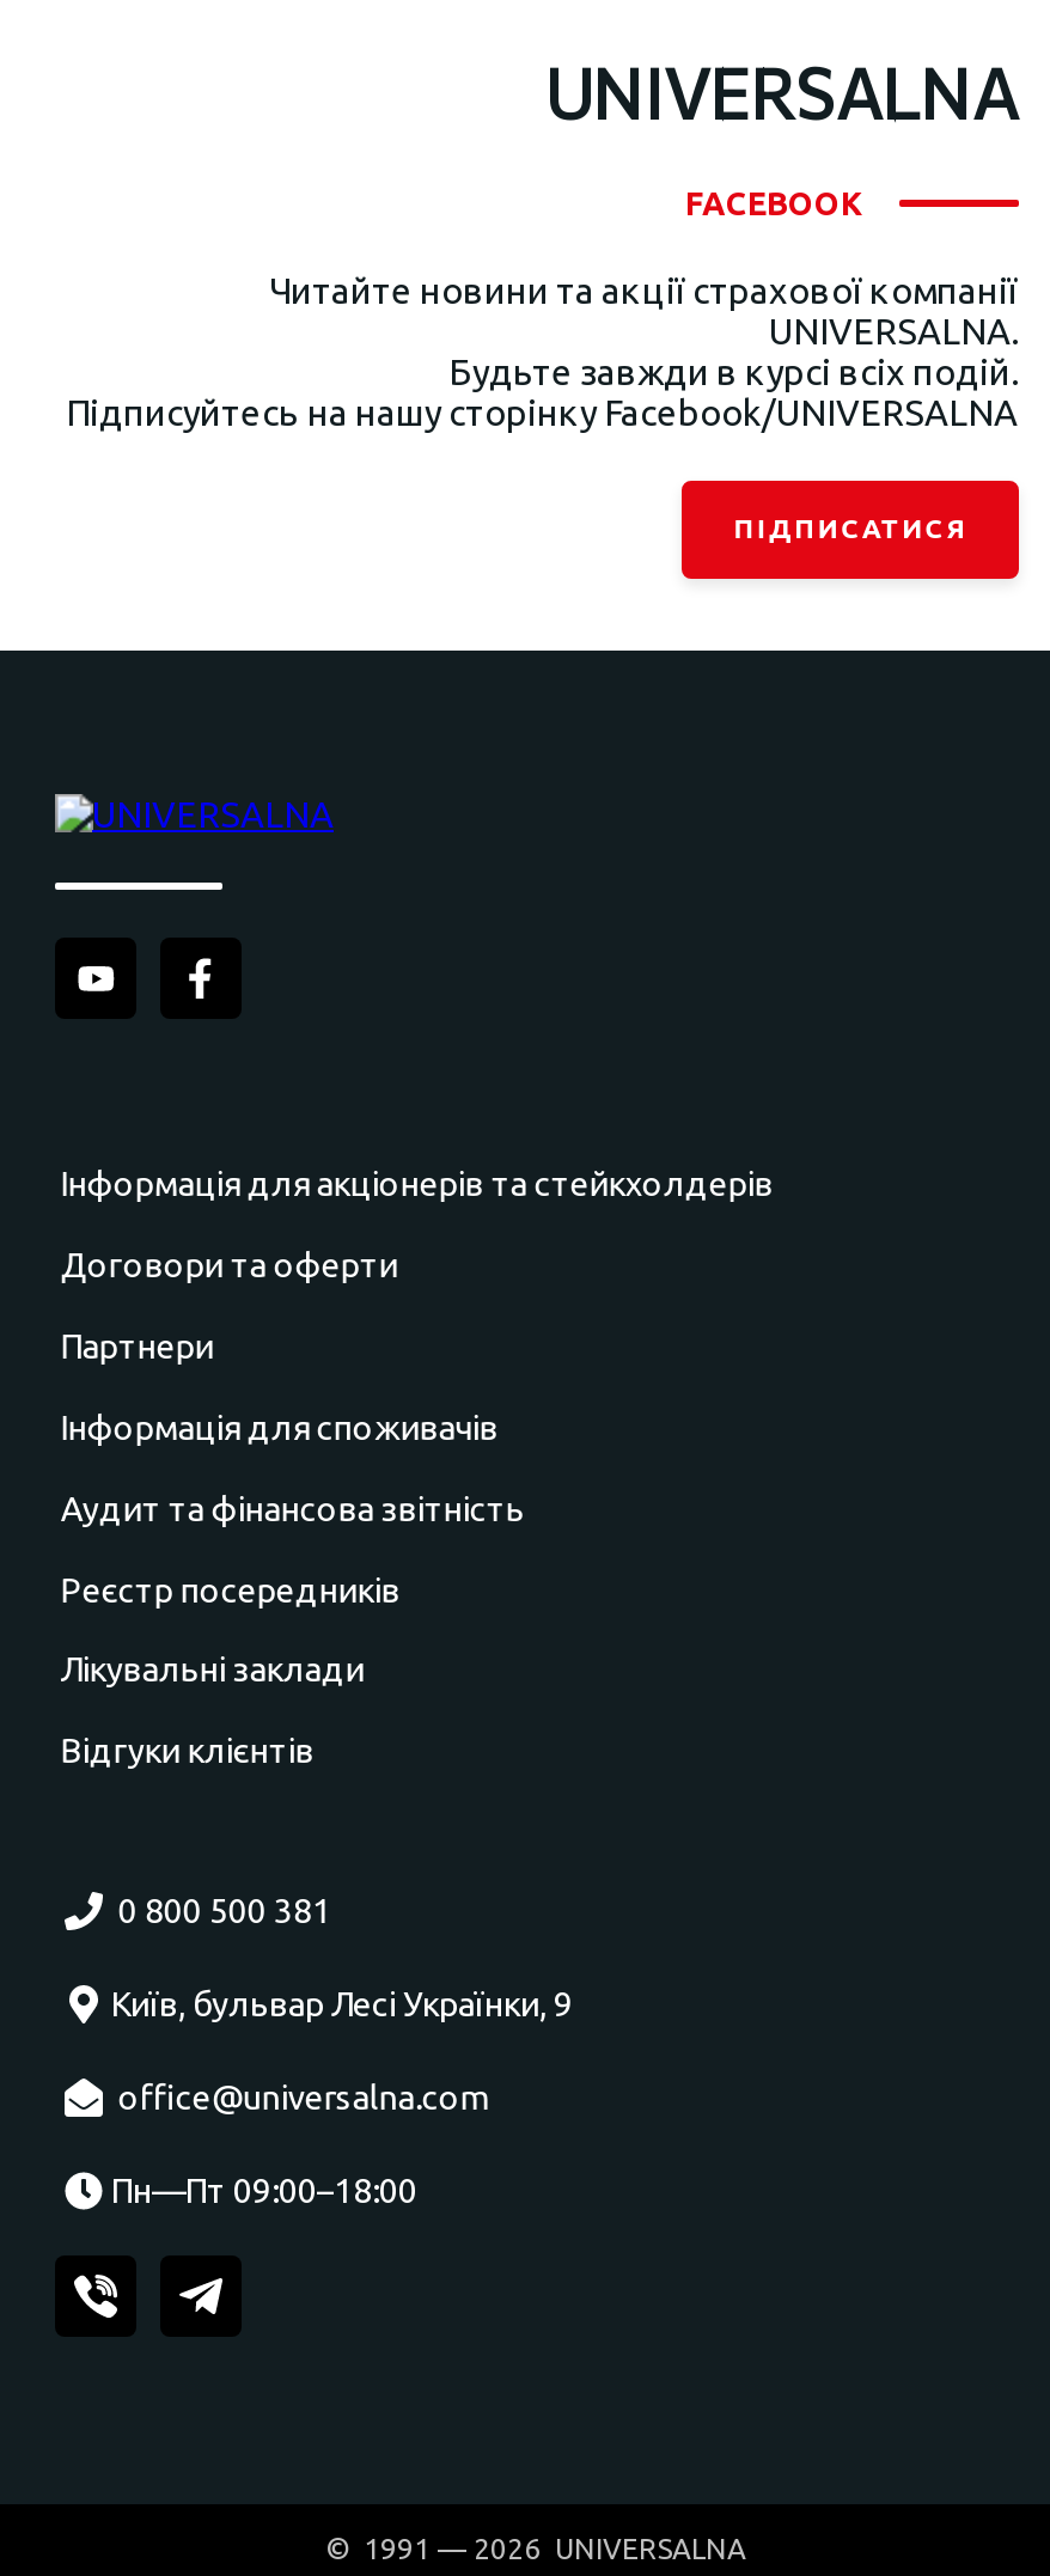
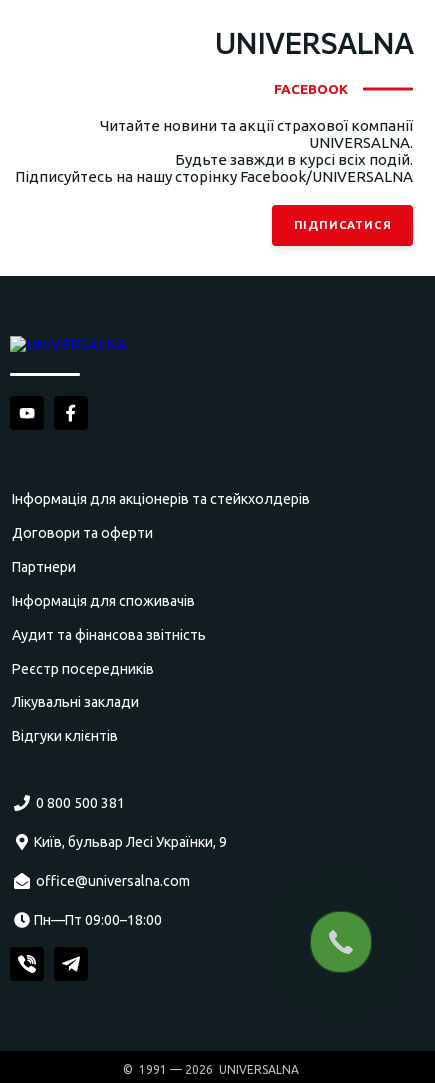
+ [image]
